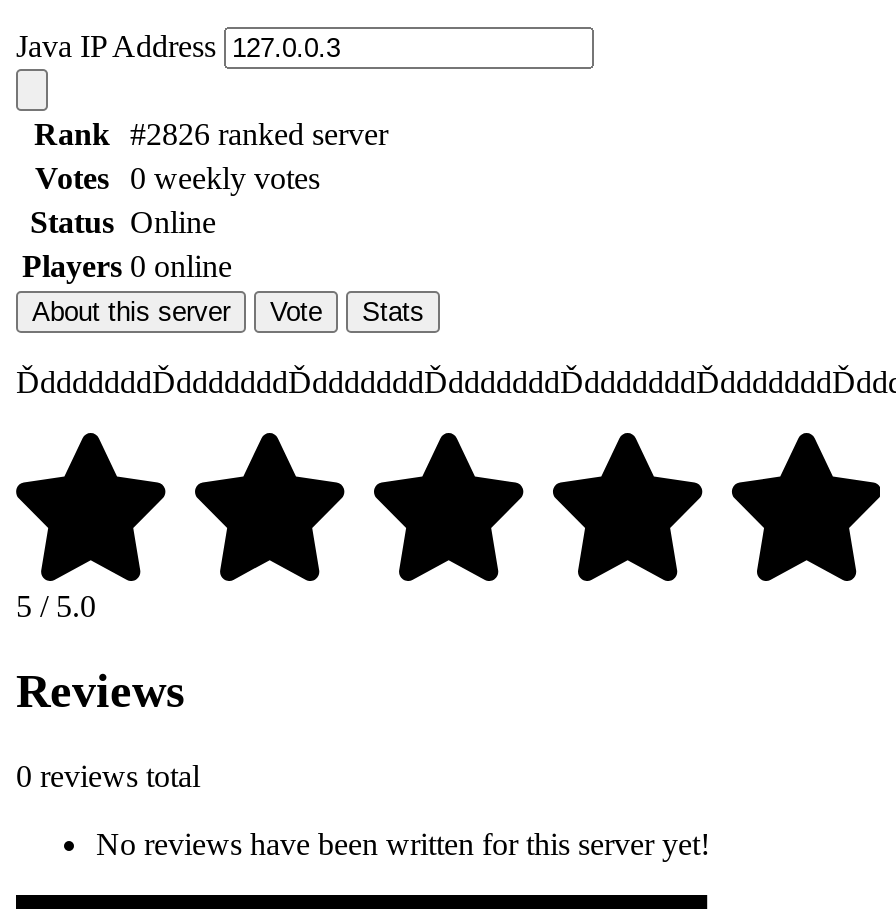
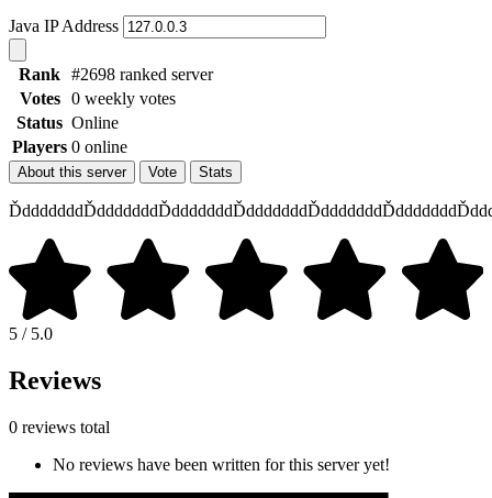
- Rank #2826 ranked server
+ Rank #2698 ranked server
